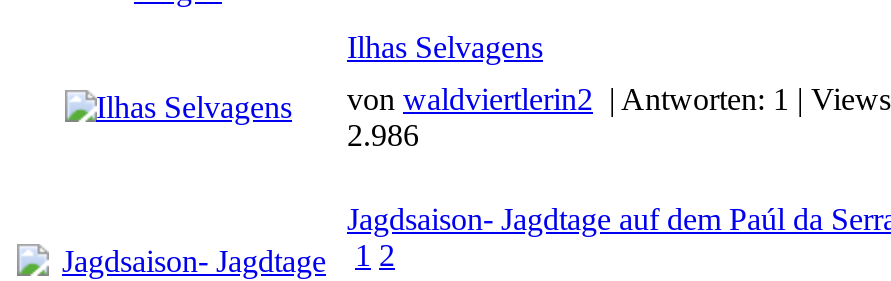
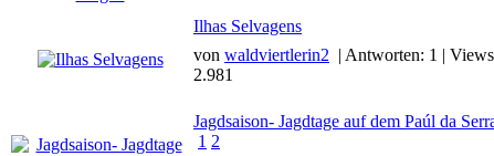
- 2.986
+ 2.981
